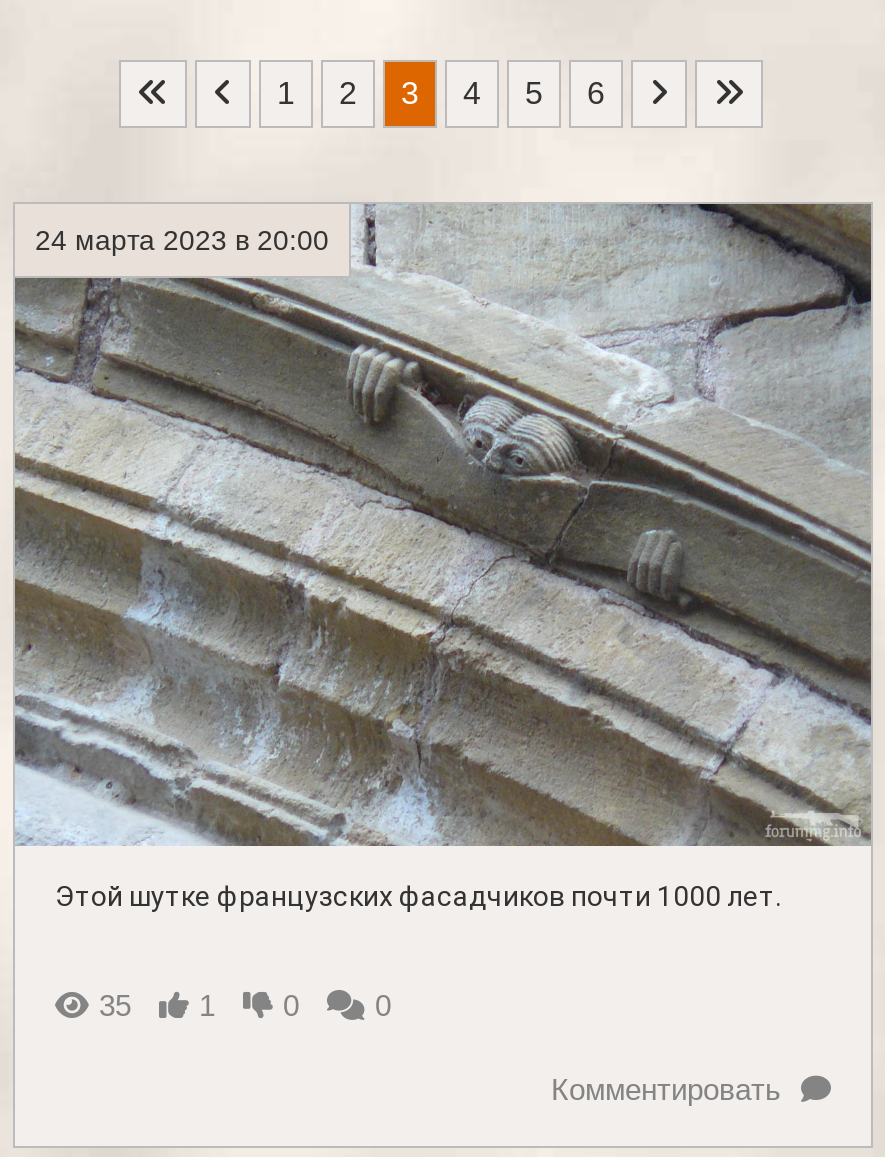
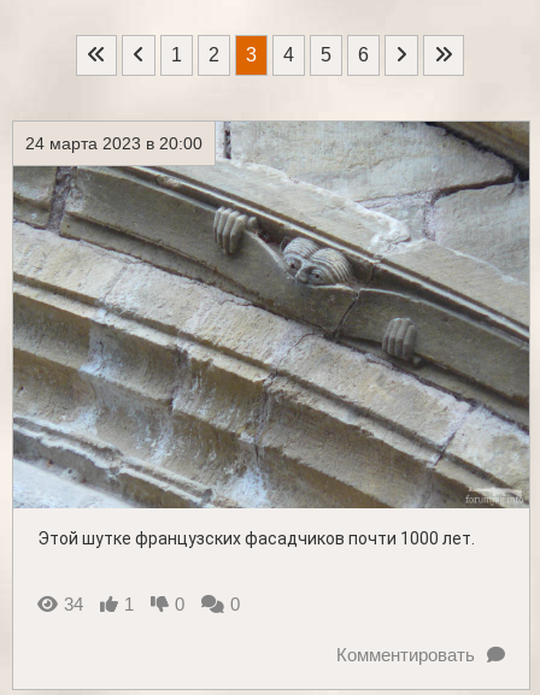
- 35 1 0
+ 34 1 0
